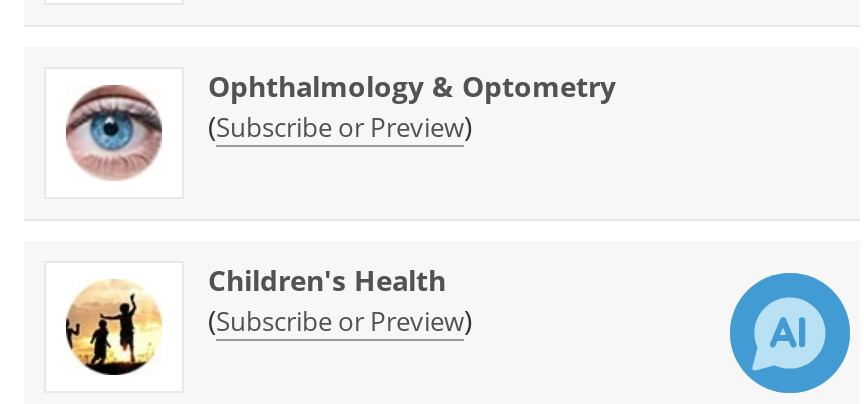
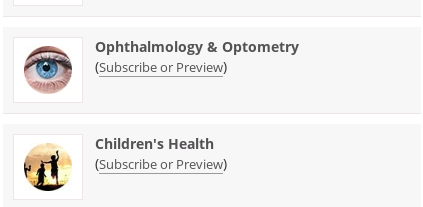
- [image]
